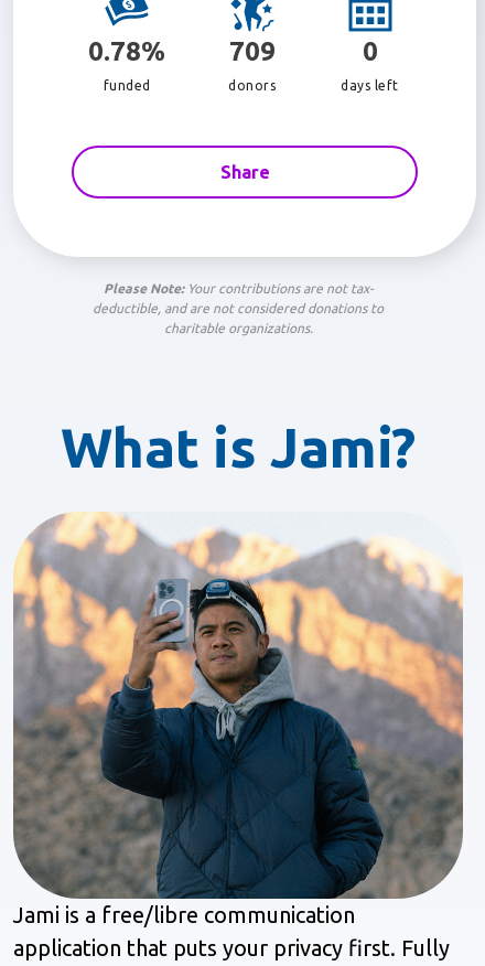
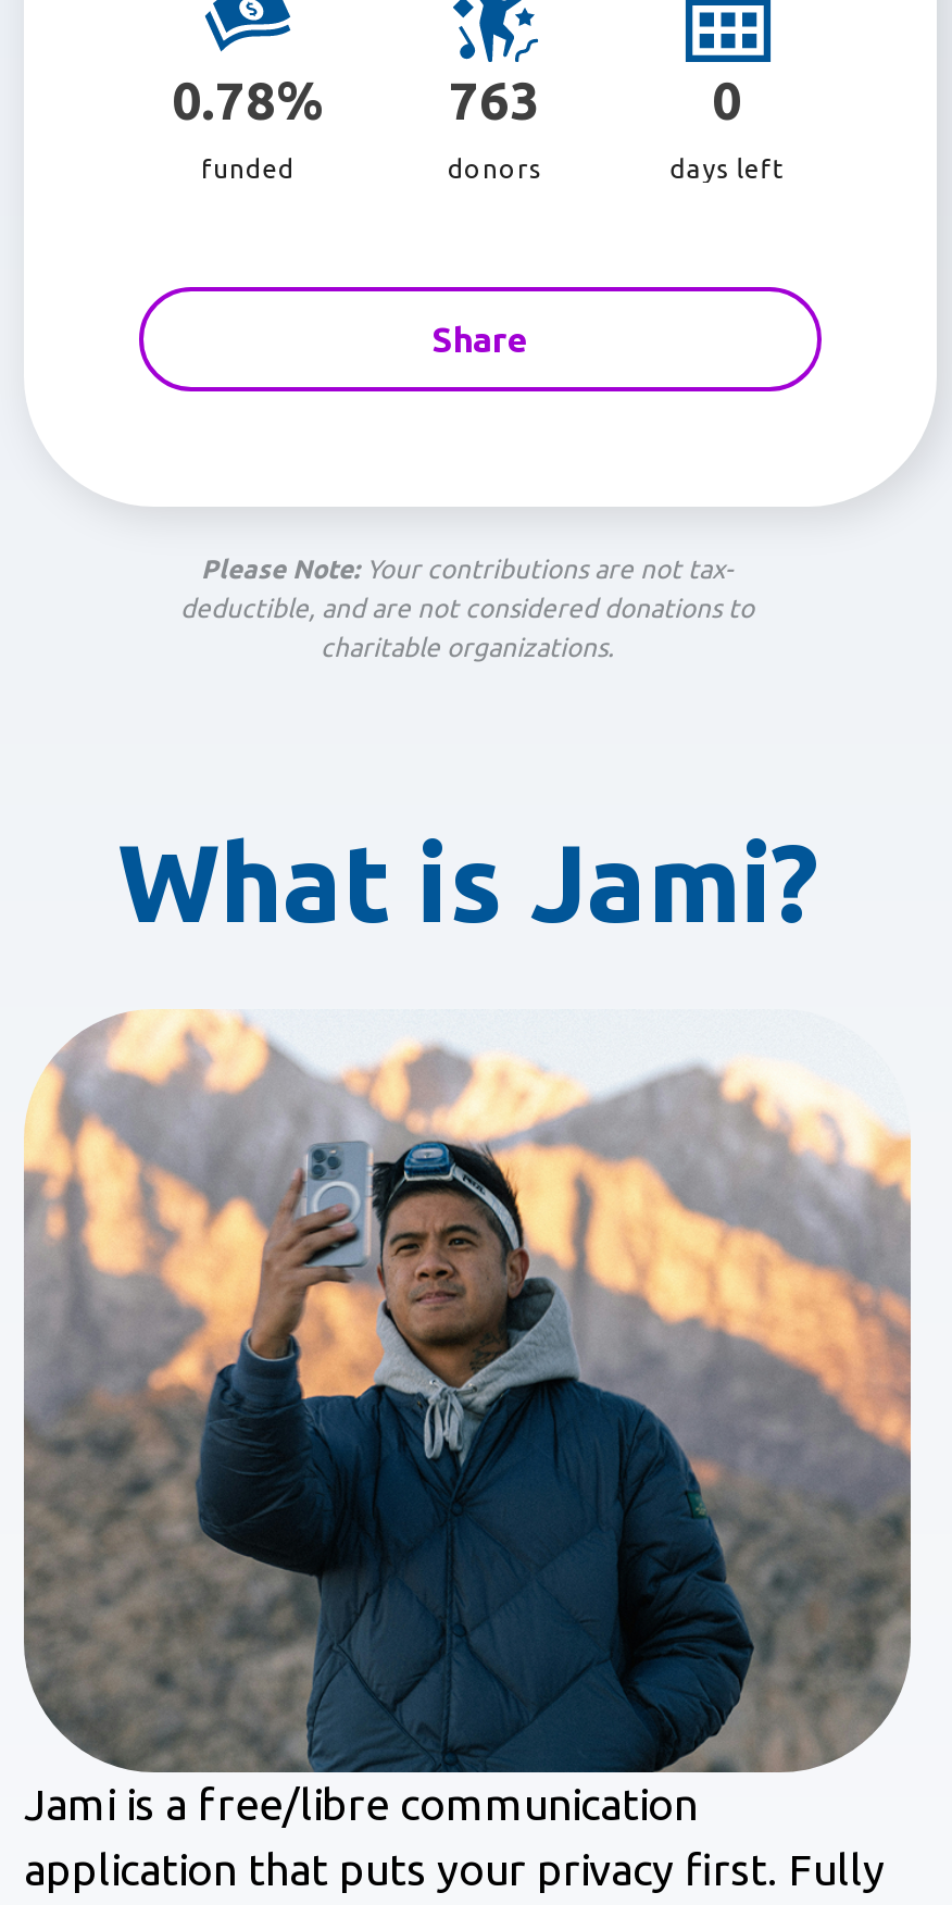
- 709
+ 763
